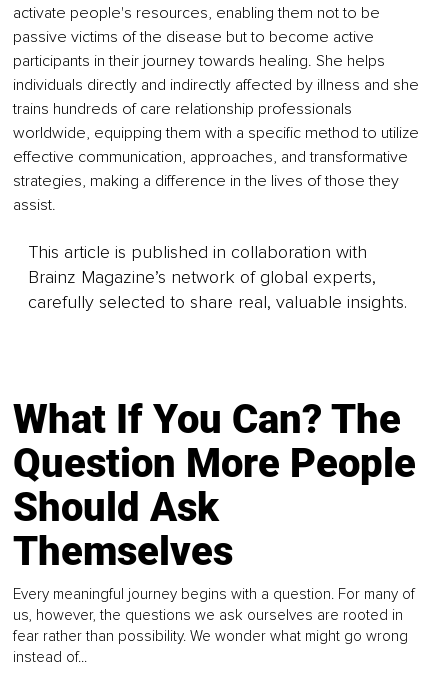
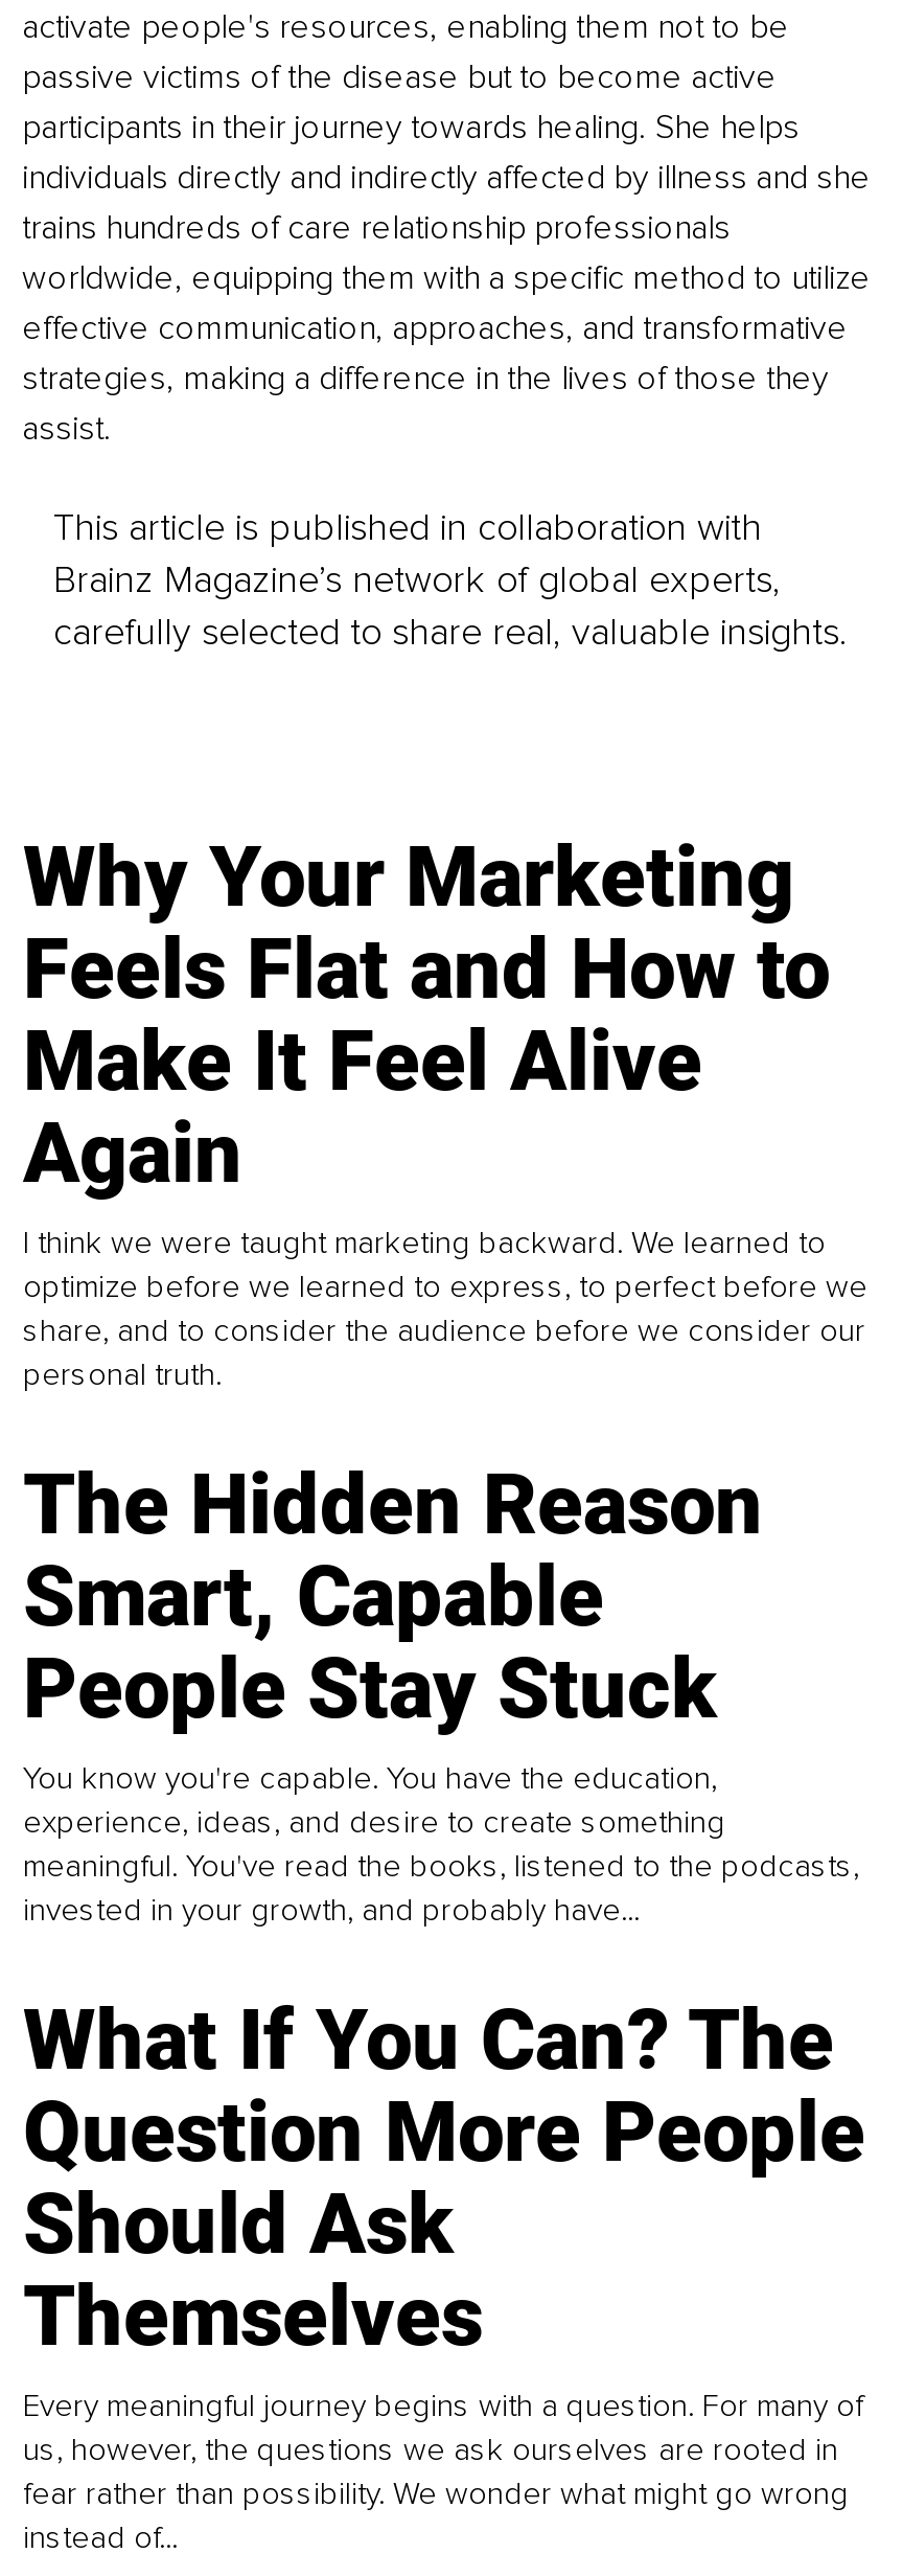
+ Why Your Marketing
+ Feels Flat and How to
+ Make It Feel Alive
+ Again
+ I think we were taught marketing backward. We learned to
+ optimize before we learned to express, to perfect before we
+ share, and to consider the audience before we consider our
+ personal truth.
+ The Hidden Reason
+ Smart, Capable
+ People Stay Stuck
+ You know you're capable. You have the education,
+ experience, ideas, and desire to create something
+ meaningful. You've read the books, listened to the podcasts,
+ invested in your growth, and probably have...
